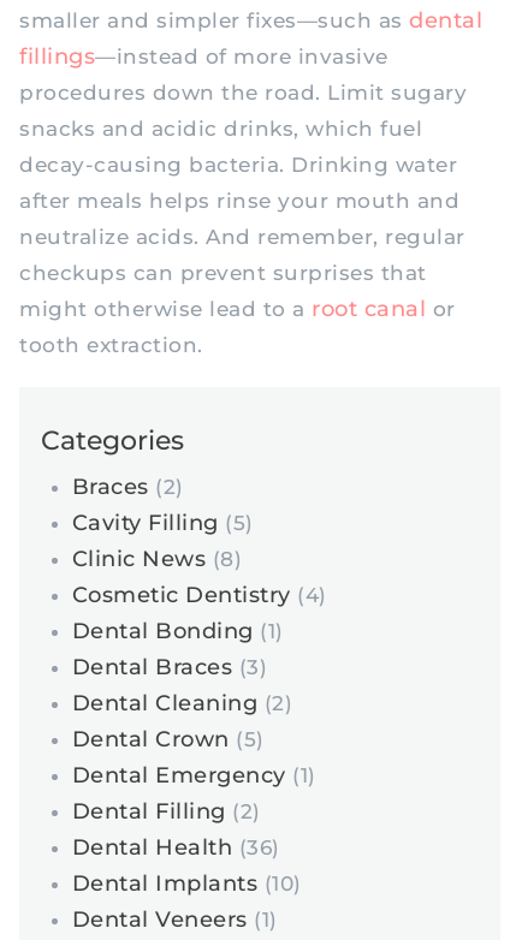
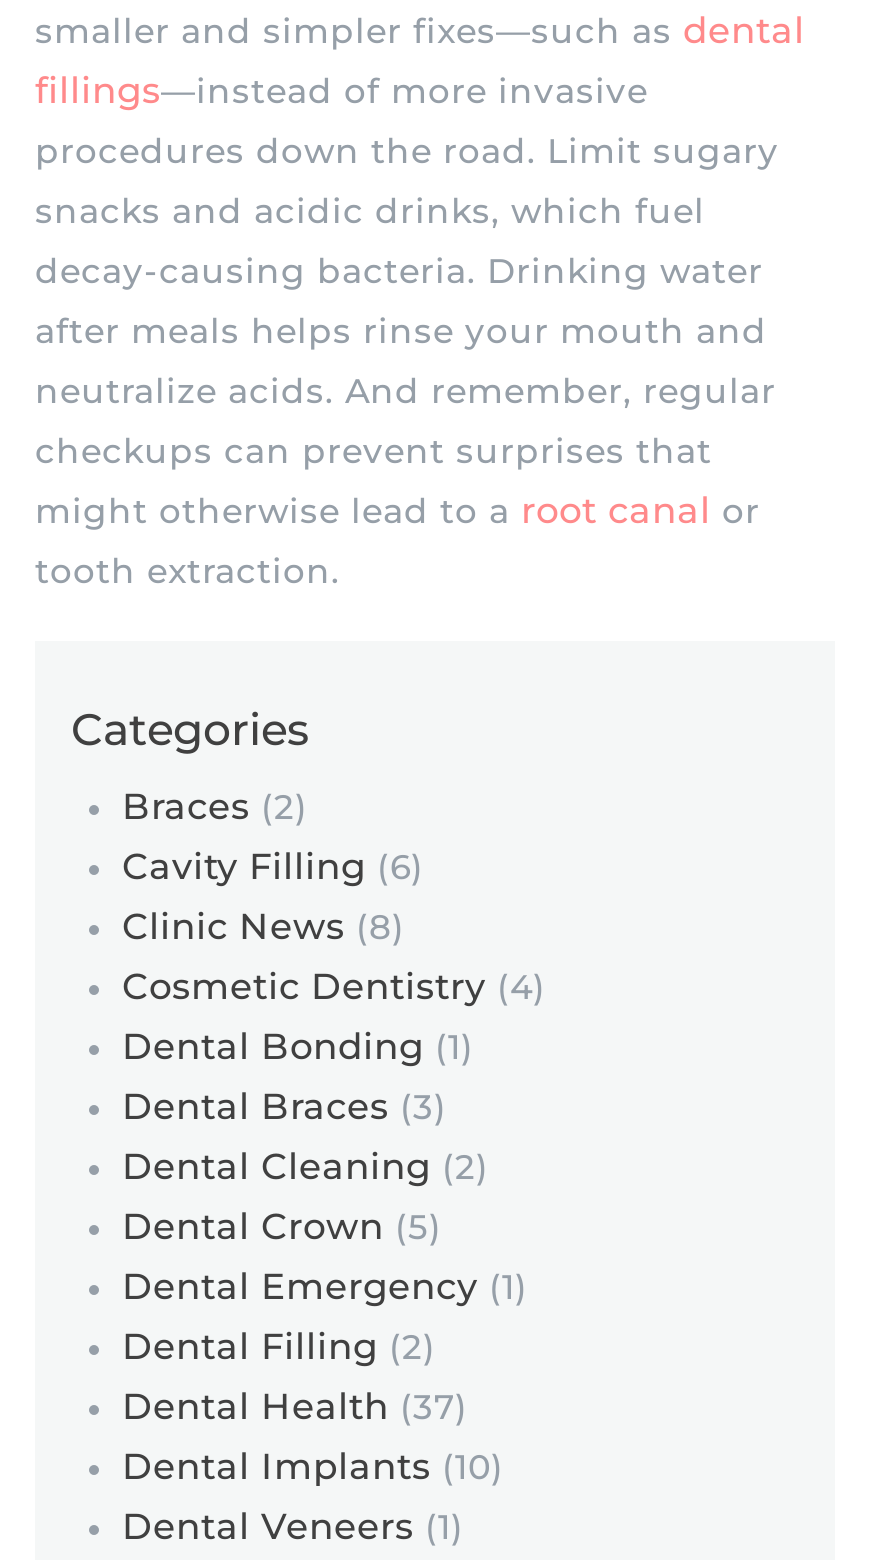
- Cavity Filling (5)
+ Cavity Filling (6)

- Dental Health (36)
+ Dental Health (37)
